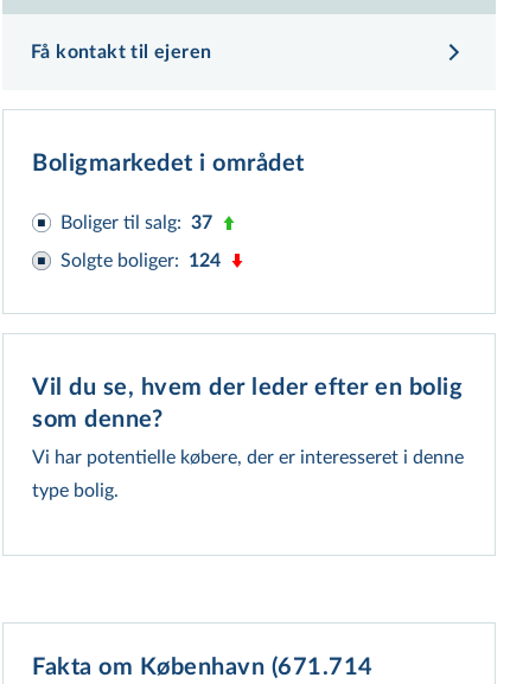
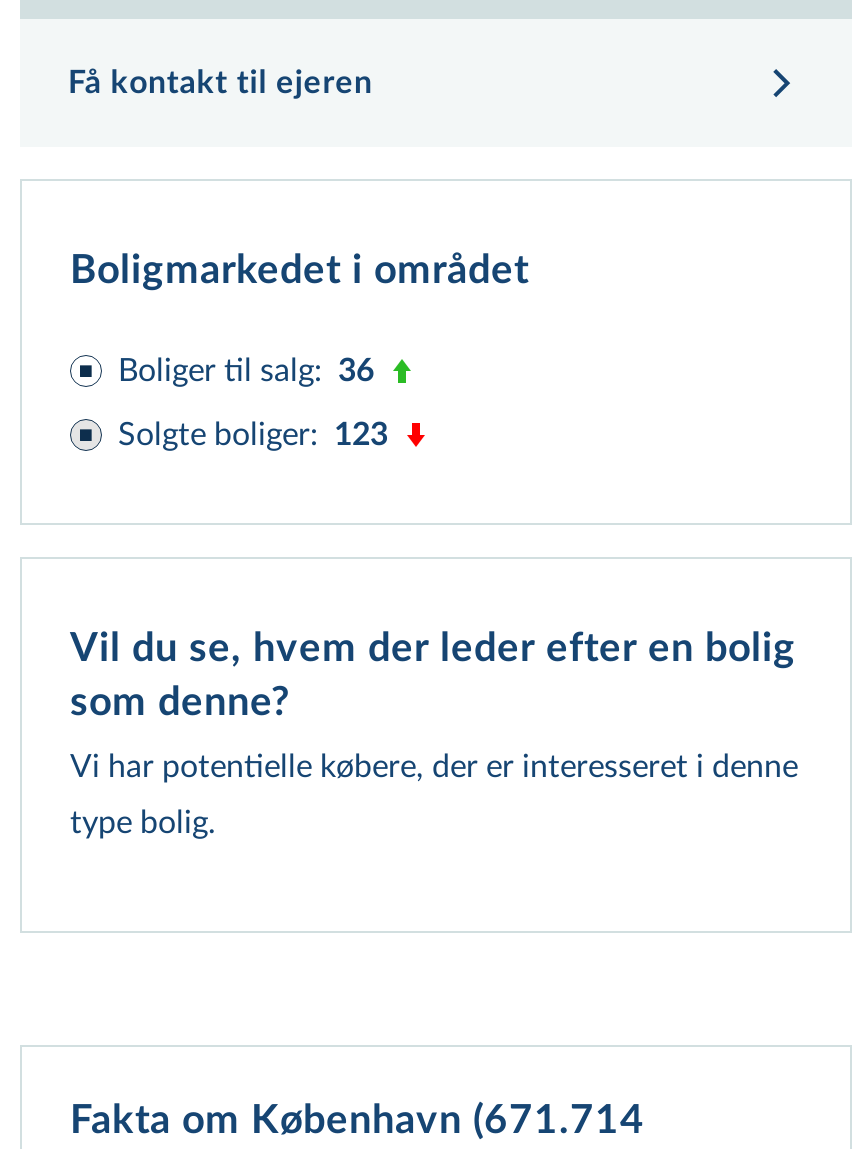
- Boliger til salg: 37
+ Boliger til salg: 36

- Solgte boliger: 124
+ Solgte boliger: 123
